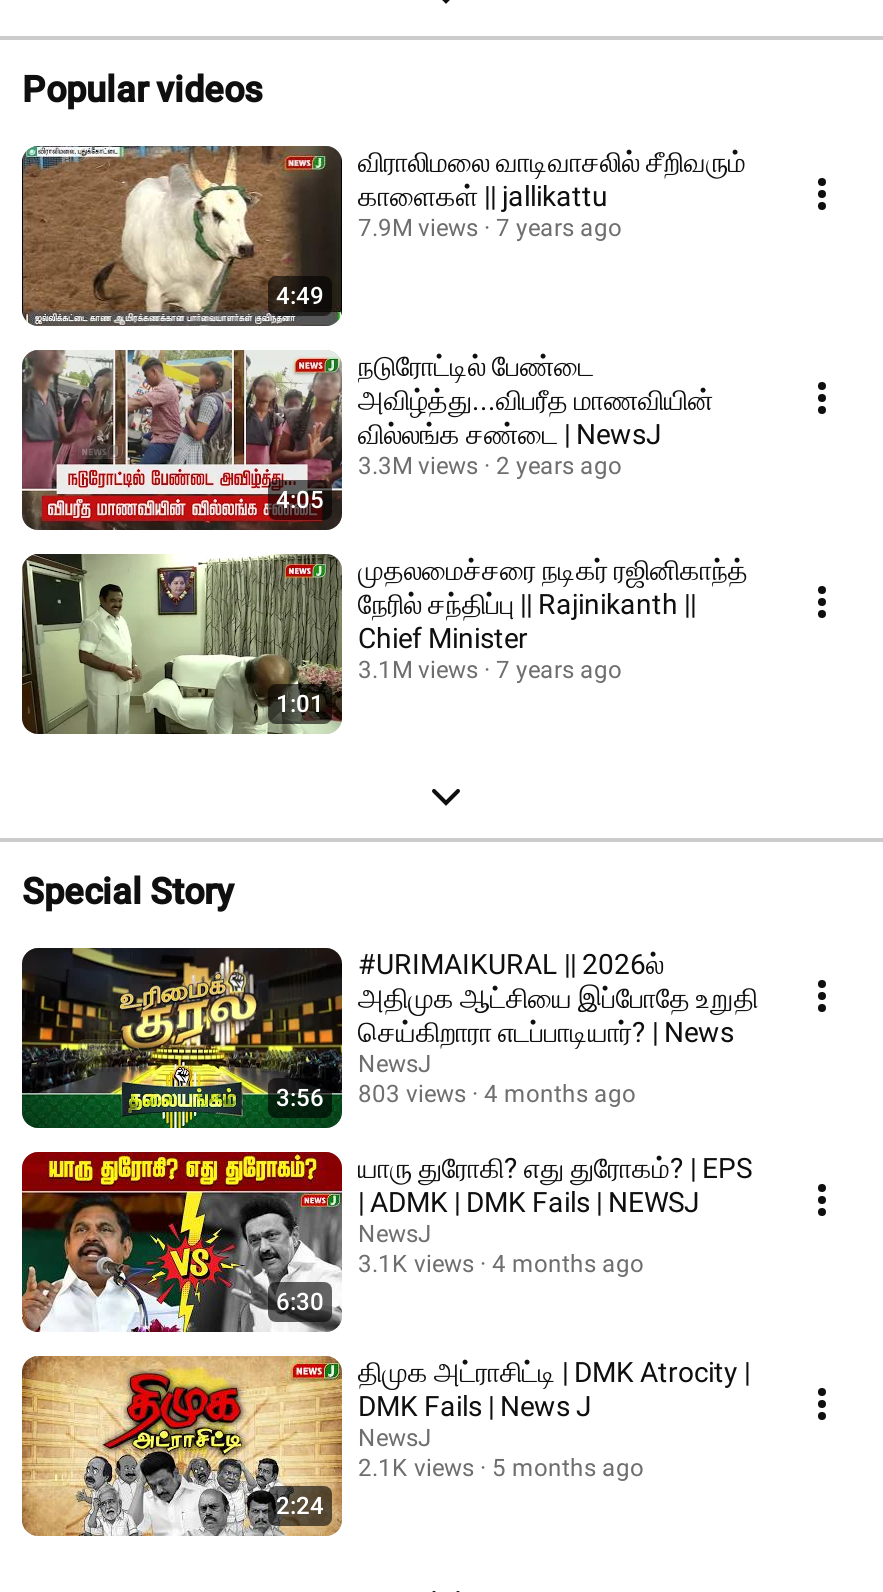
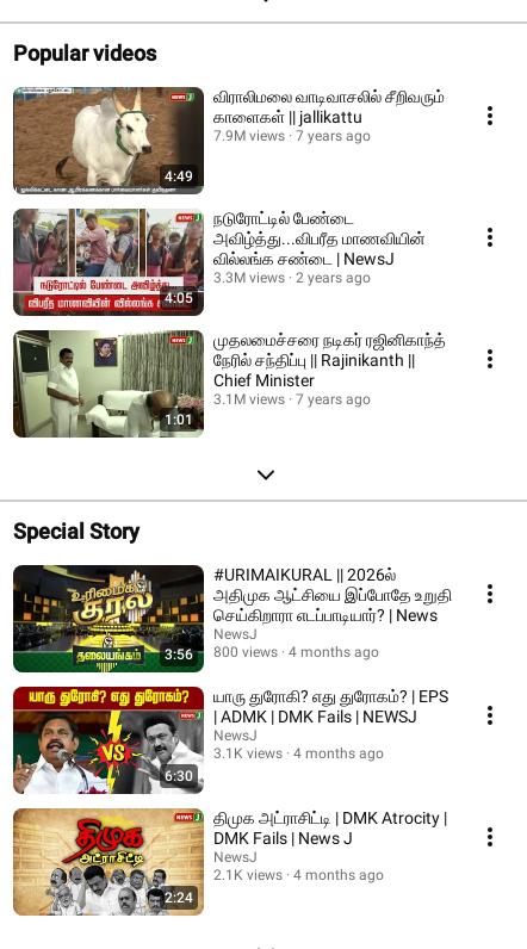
- 3:56 803 views 4 months ago
+ 3:56 800 views 4 months ago

- 2.1K views 5 months ago
+ 2.1K views 4 months ago
